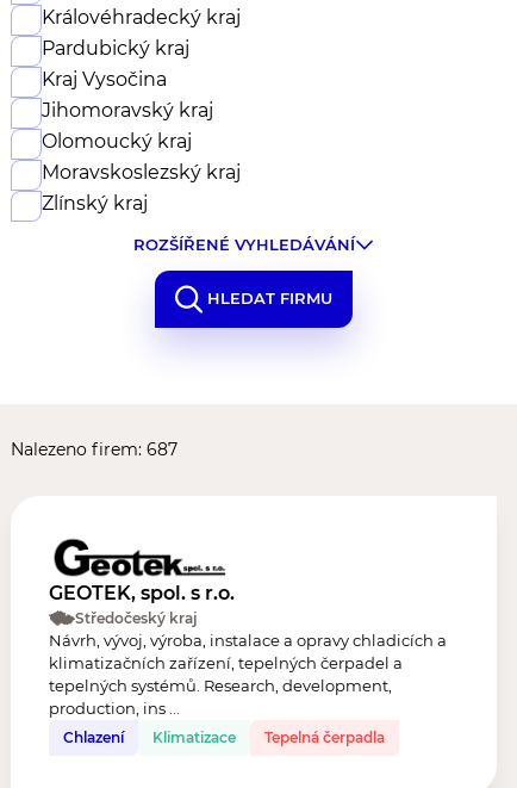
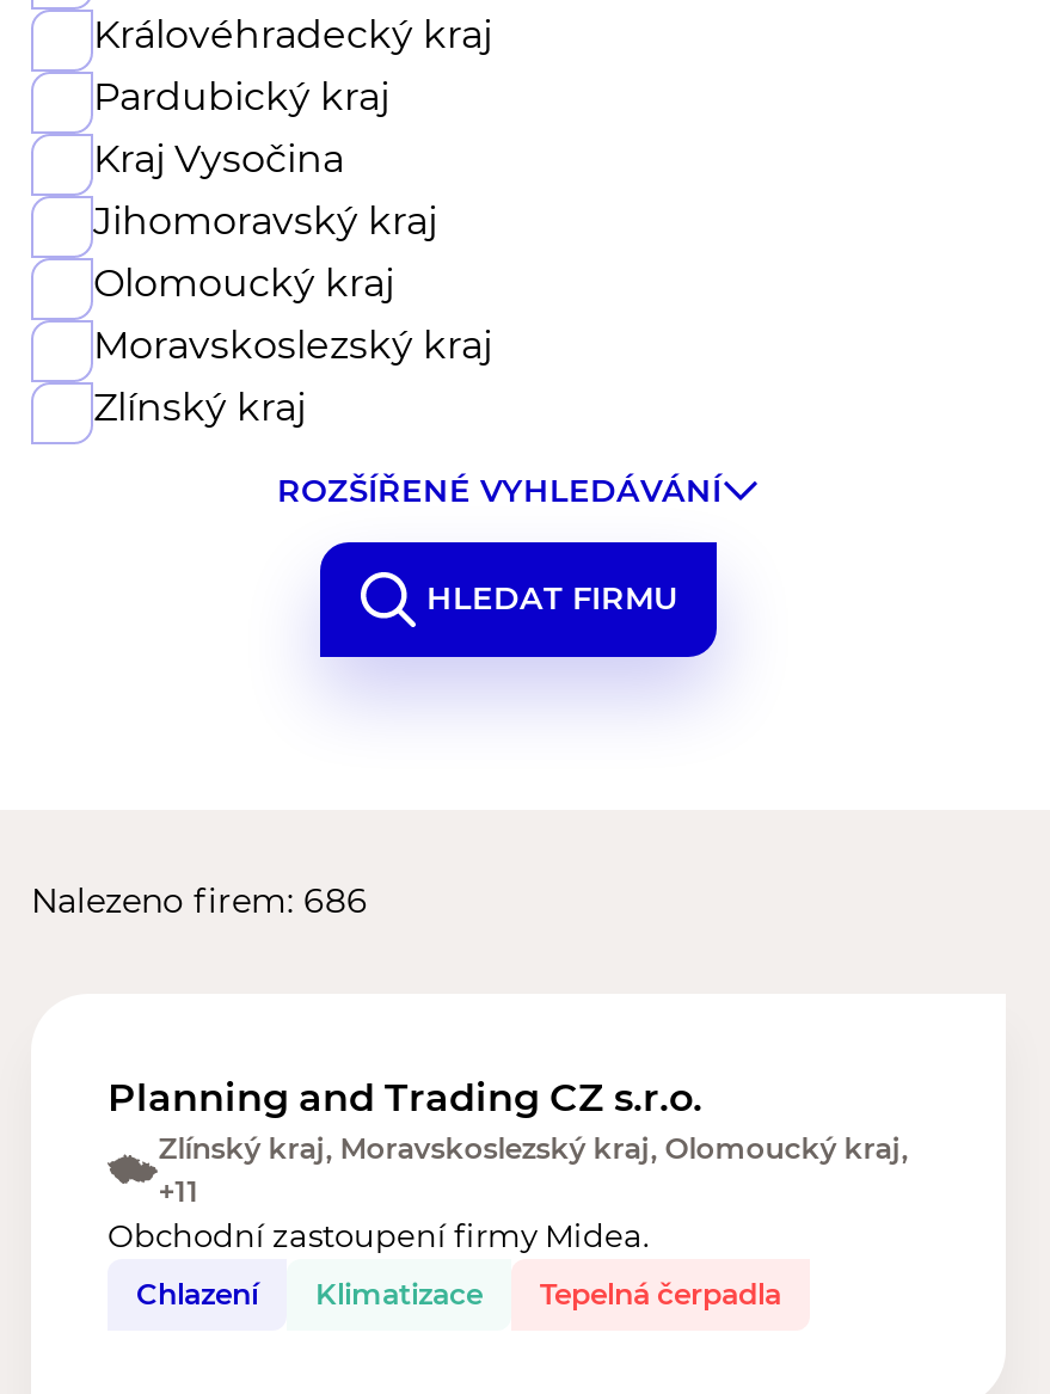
- Nalezeno firem: 687
+ Nalezeno firem: 686

- GEOTEK, spol. s r.o.
- Středočeský kraj
- Návrh, vývoj, výroba, instalace a opravy chladicích a
- klimatizačních zařízení, tepelných čerpadel a
- tepelných systémů. Research, development,
- production, ins ...
+ Planning and Trading CZ s.r.o.
+ Zlínský kraj, Moravskoslezský kraj, Olomoucký kraj,
+ +11
+ Obchodní zastoupení firmy Midea.
